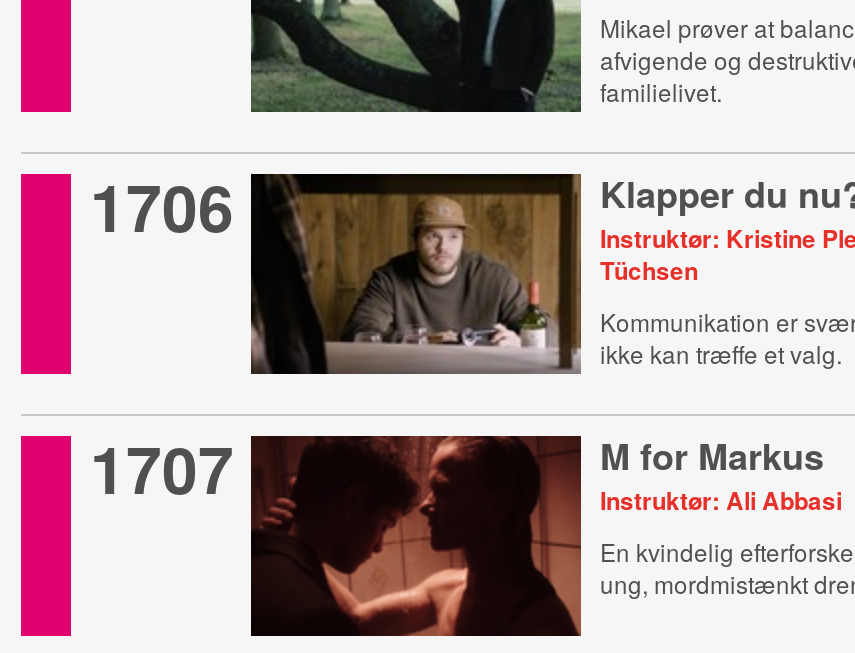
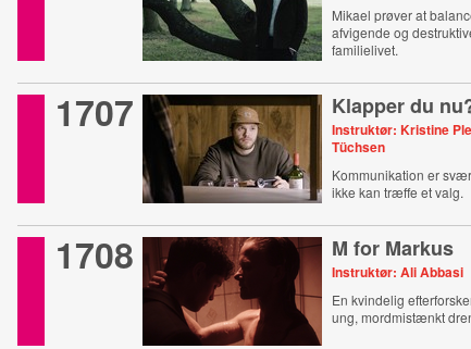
- 1706
+ 1707

- 1707
+ 1708
